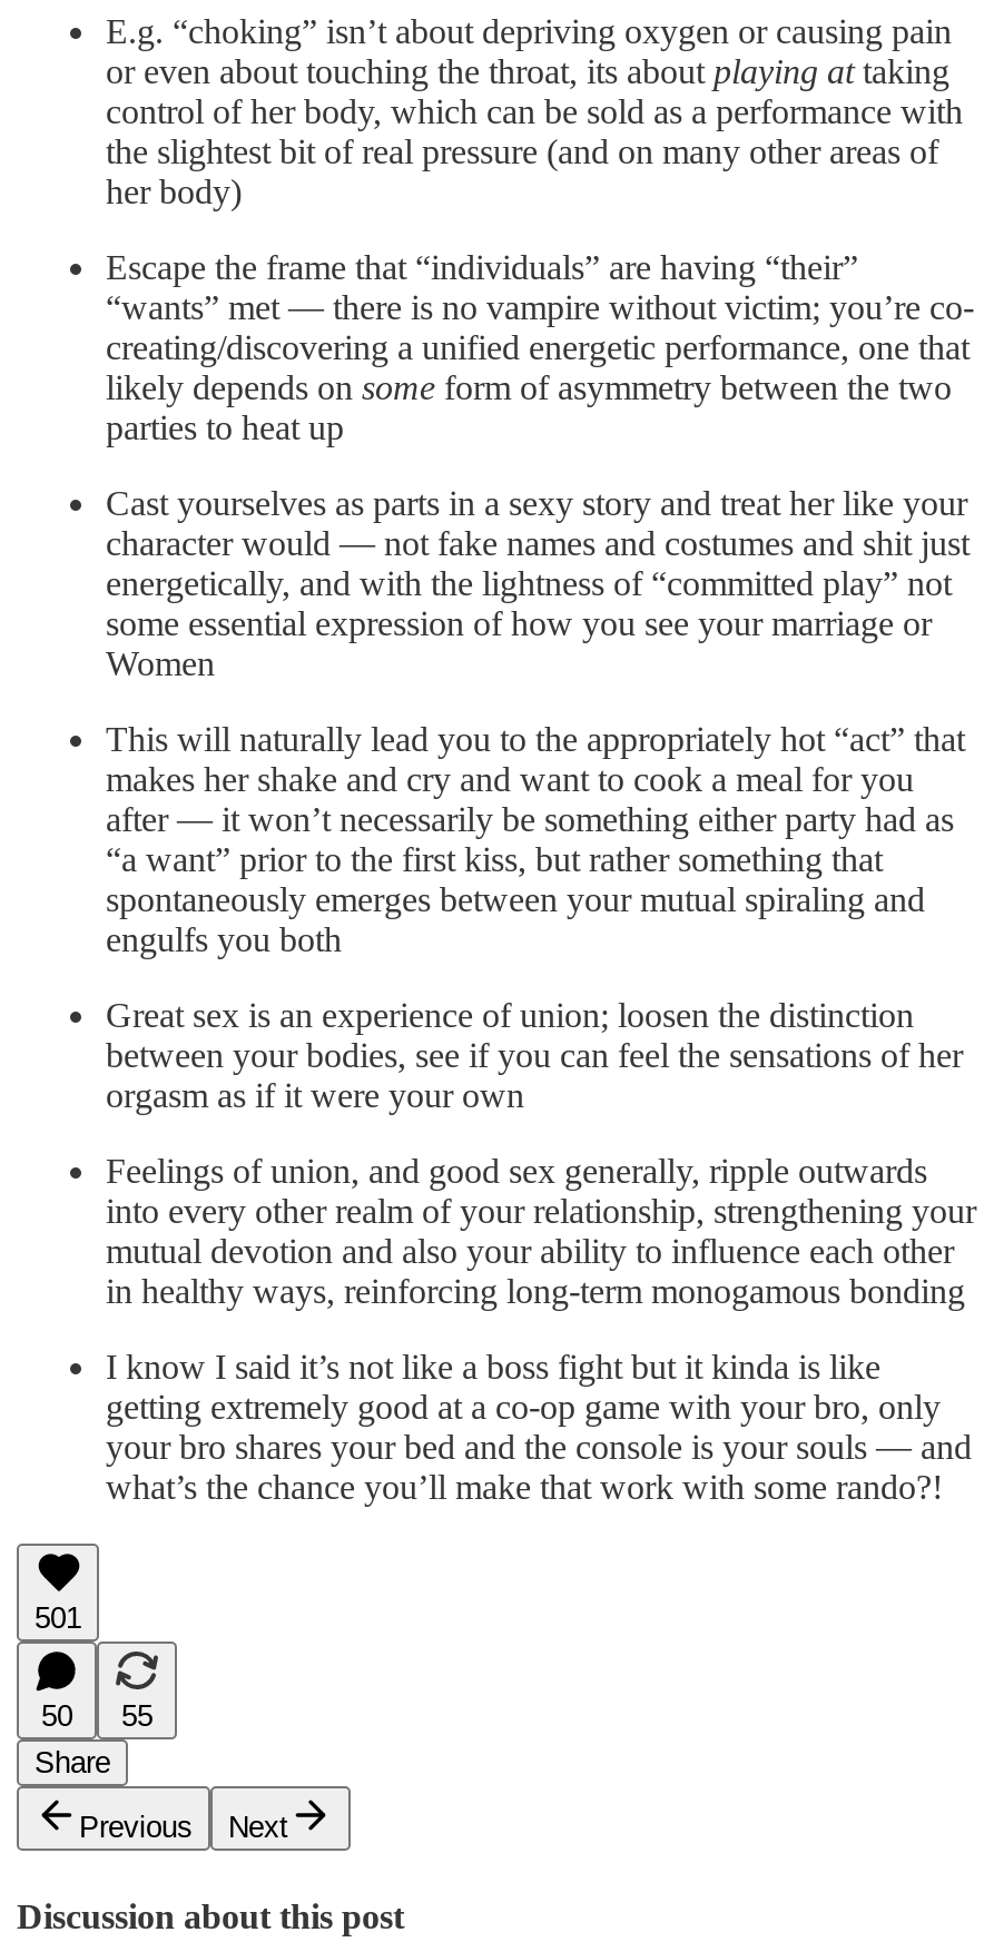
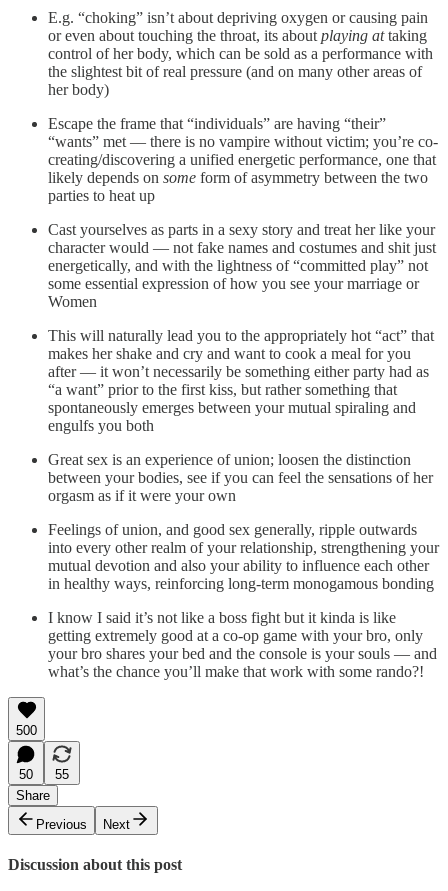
- 501
+ 500
